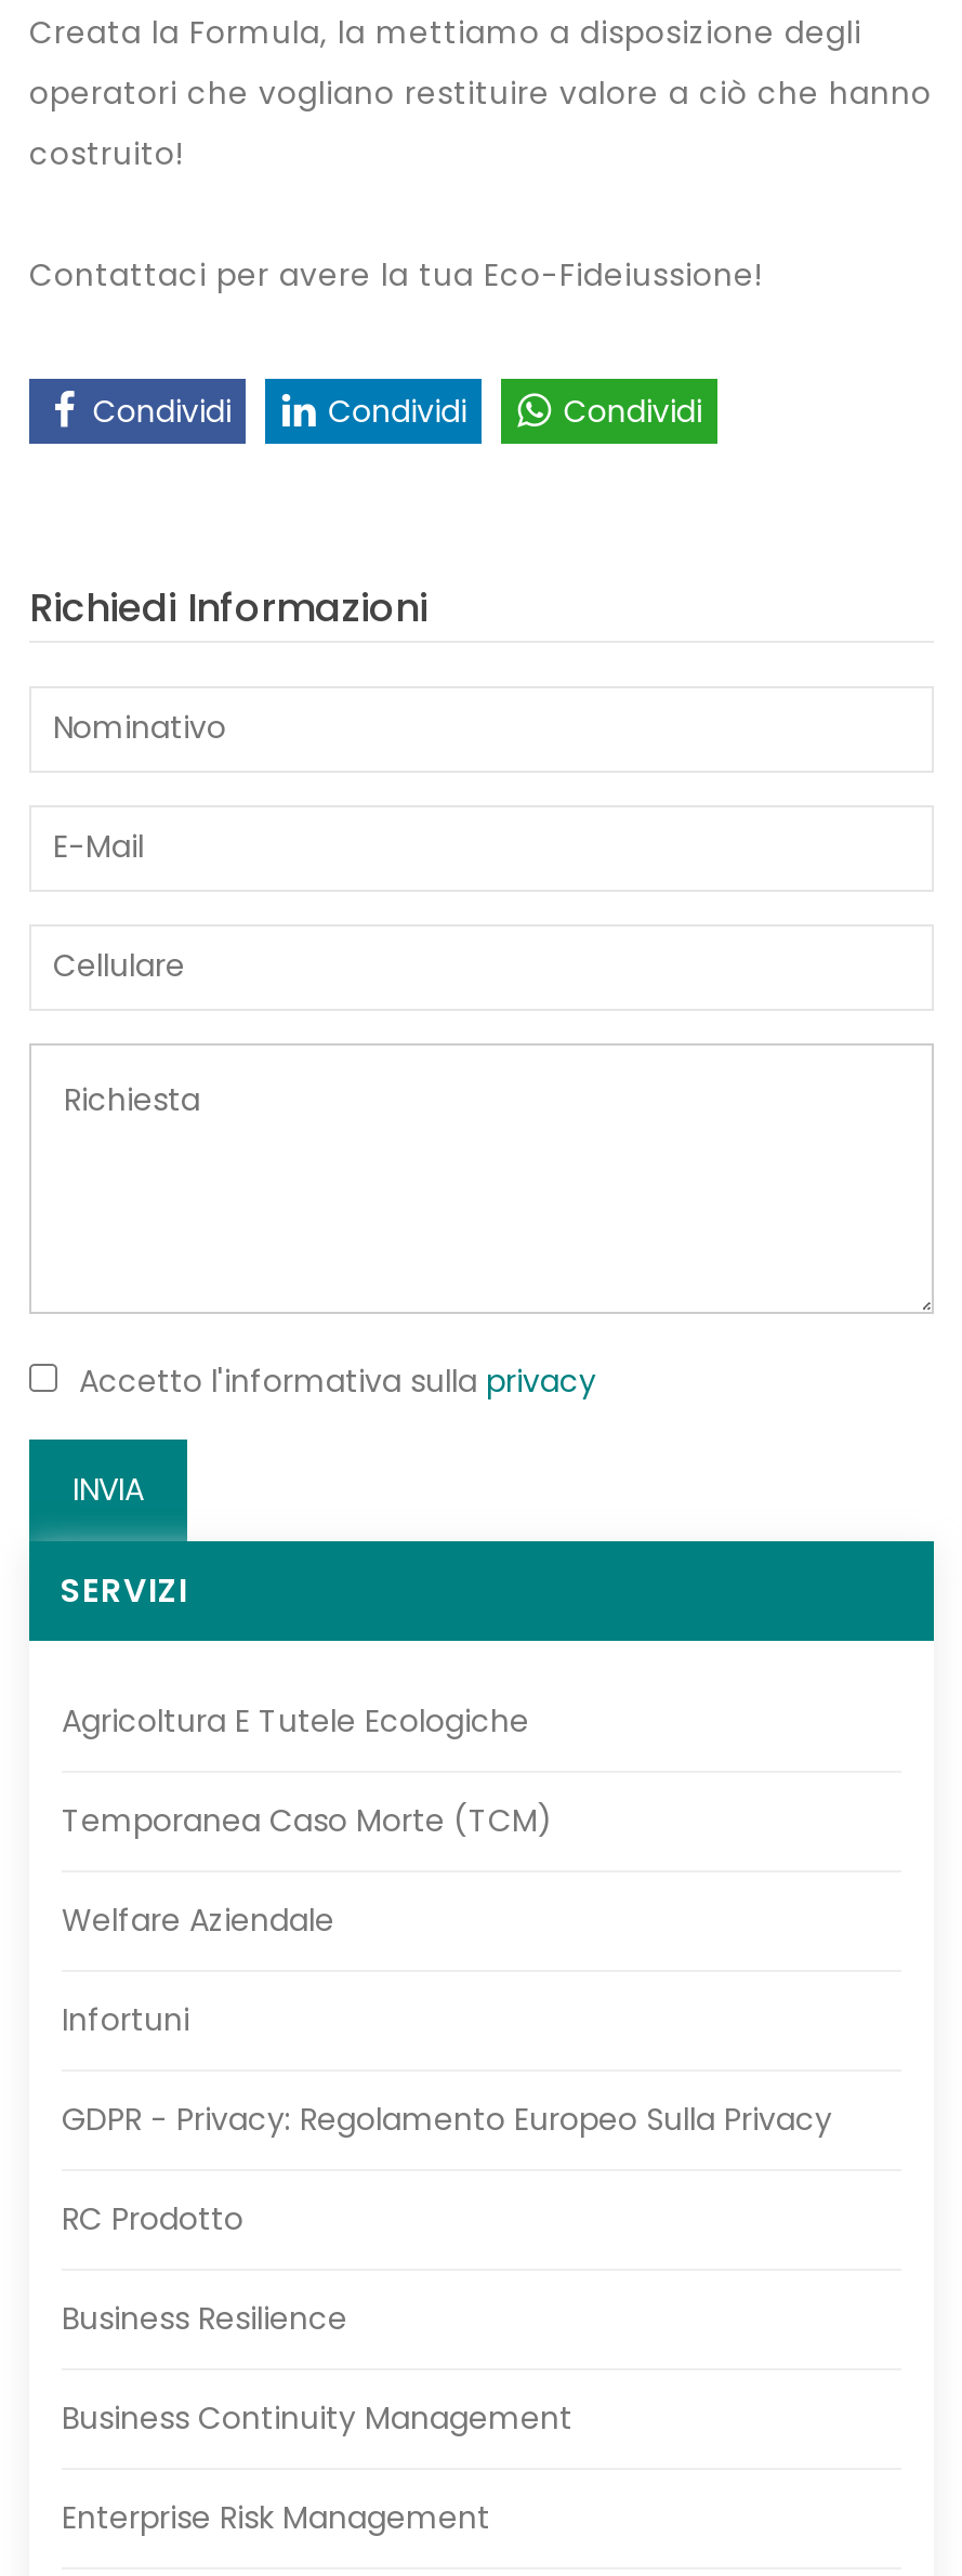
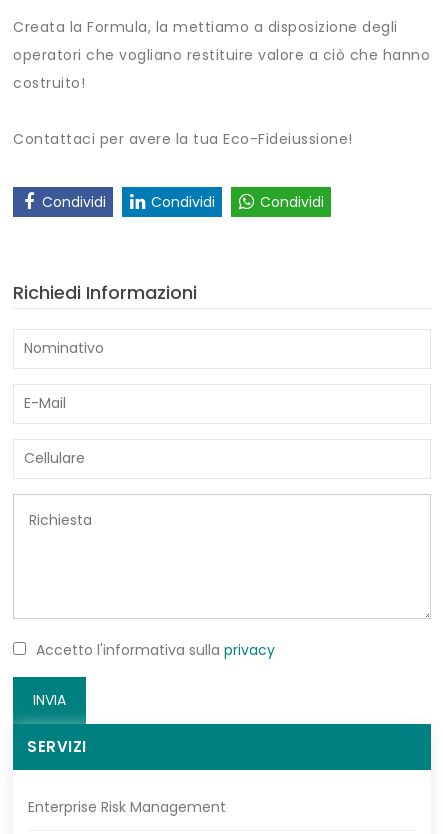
- Agricoltura E Tutele Ecologiche
- Temporanea Caso Morte (TCM)
- Welfare Aziendale
- Infortuni
- GDPR - Privacy: Regolamento Europeo Sulla Privacy
- RC Prodotto
- Business Resilience
- Business Continuity Management
